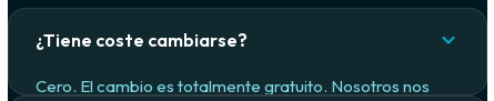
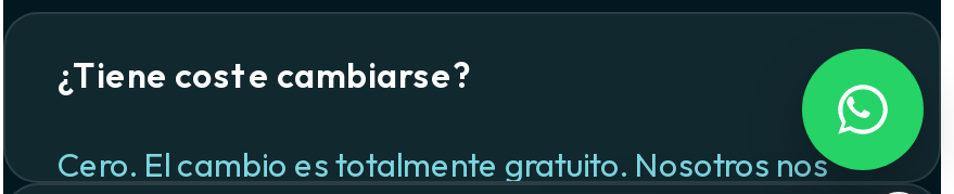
+ [image]
